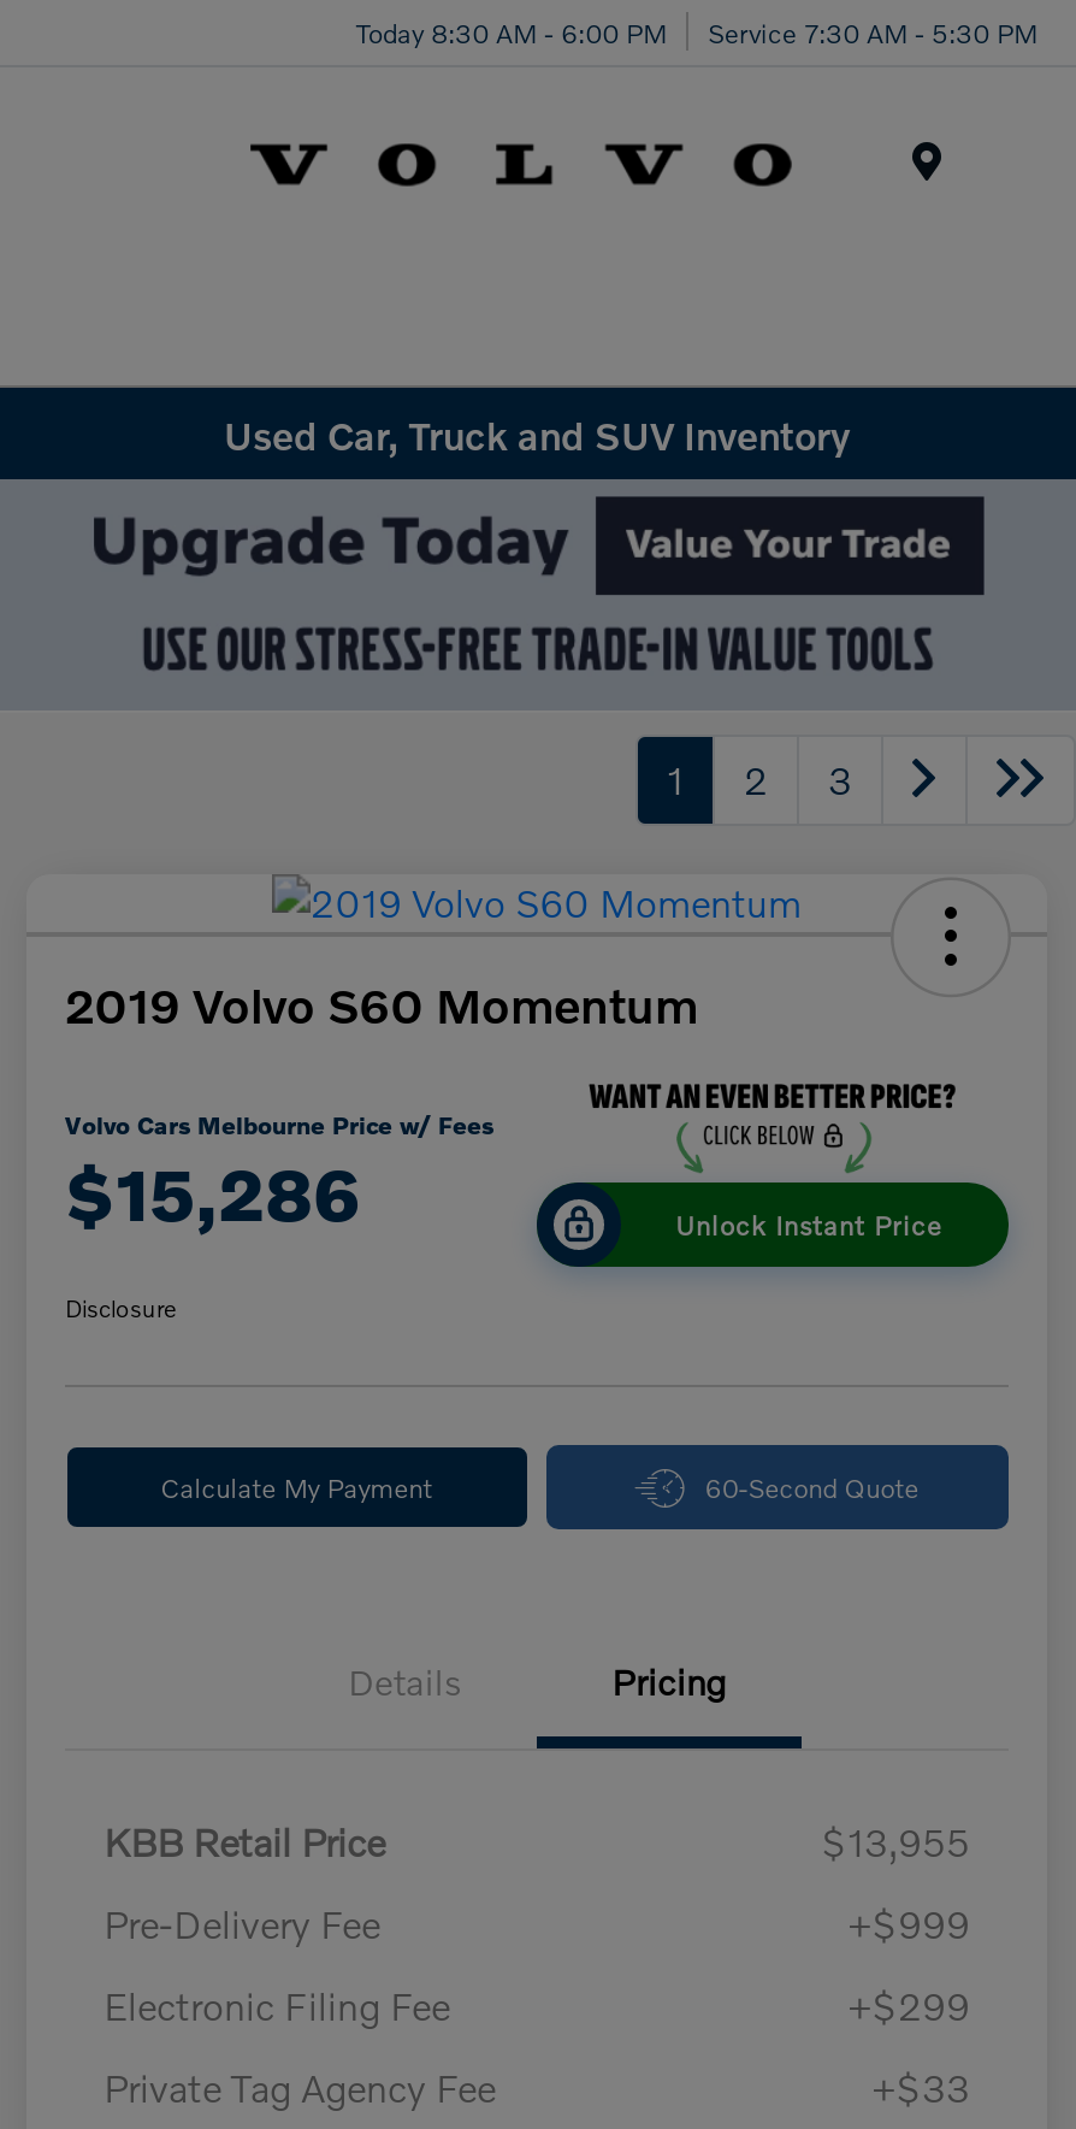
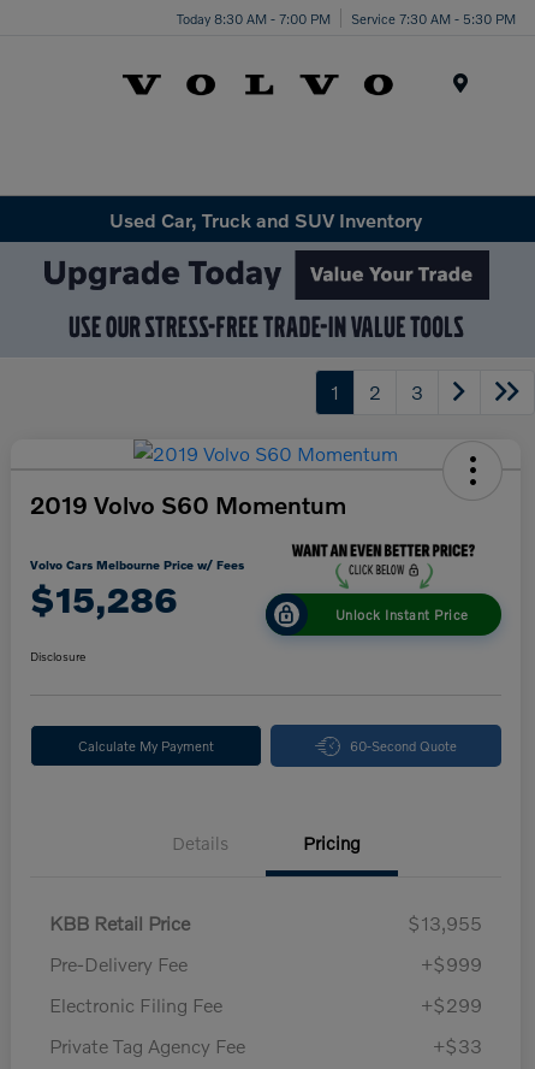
- Today 8:30 AM - 6:00 PM Service 7:30 AM - 5:30 PM
+ Today 8:30 AM - 7:00 PM Service 7:30 AM - 5:30 PM
